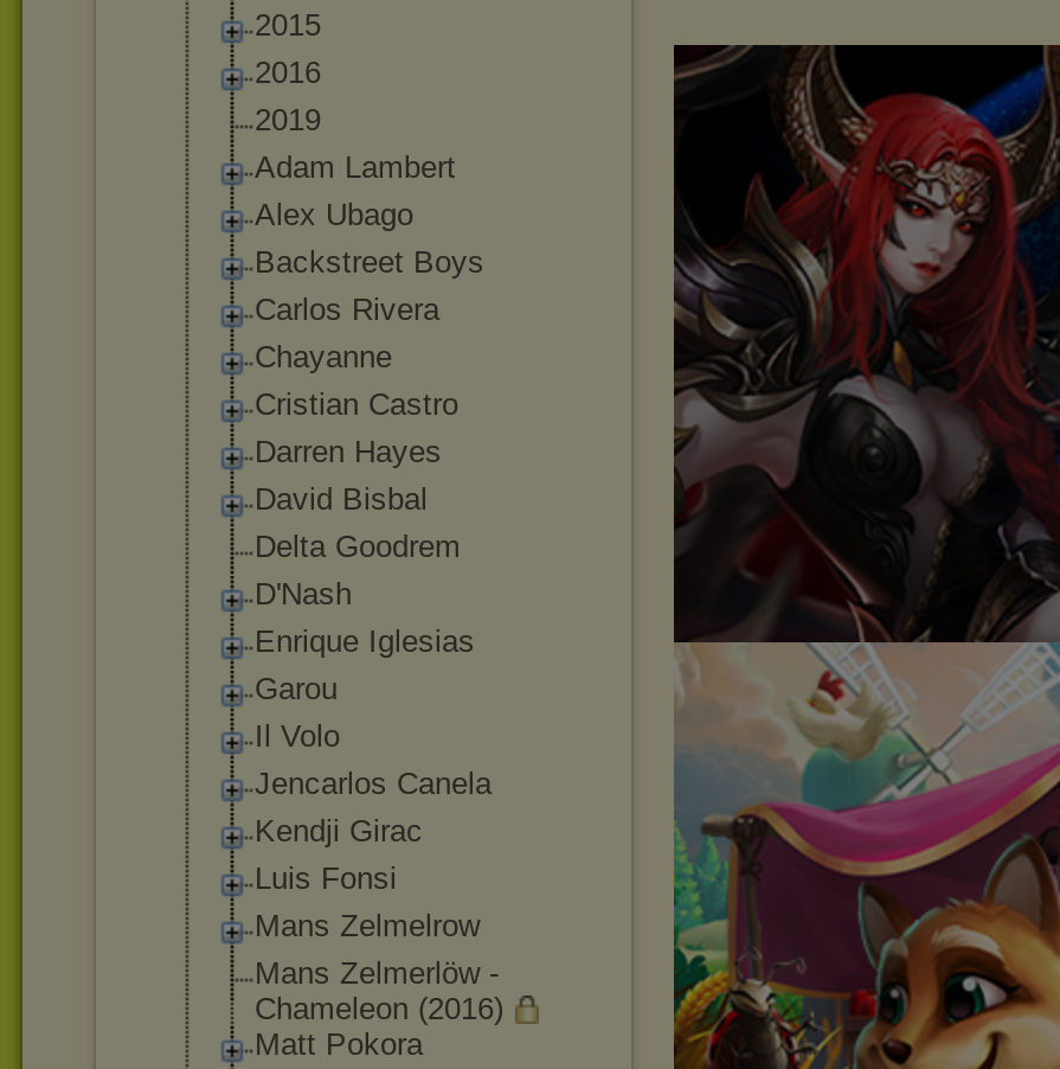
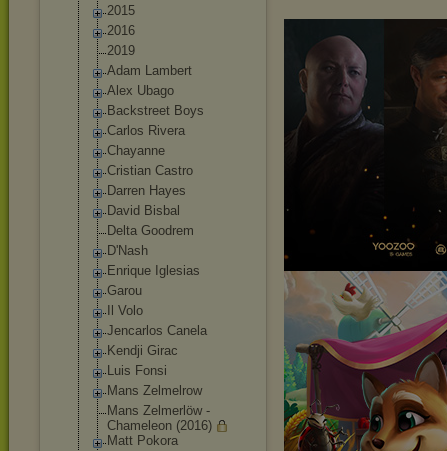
- [image]
+ [image]
